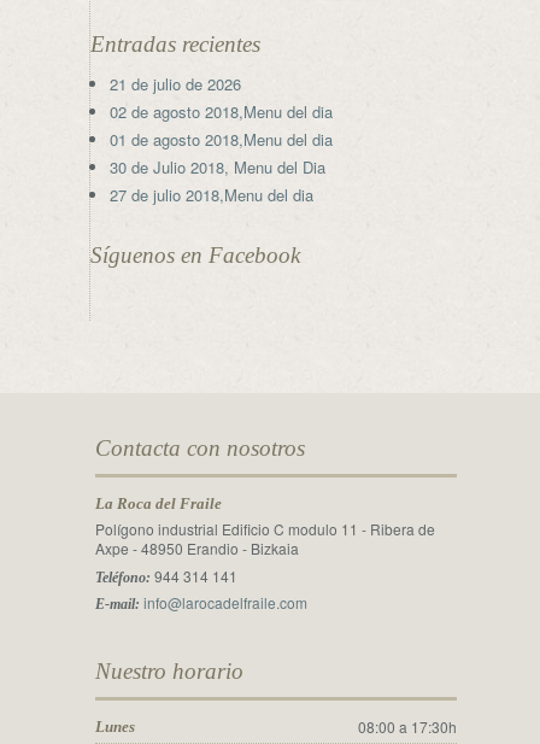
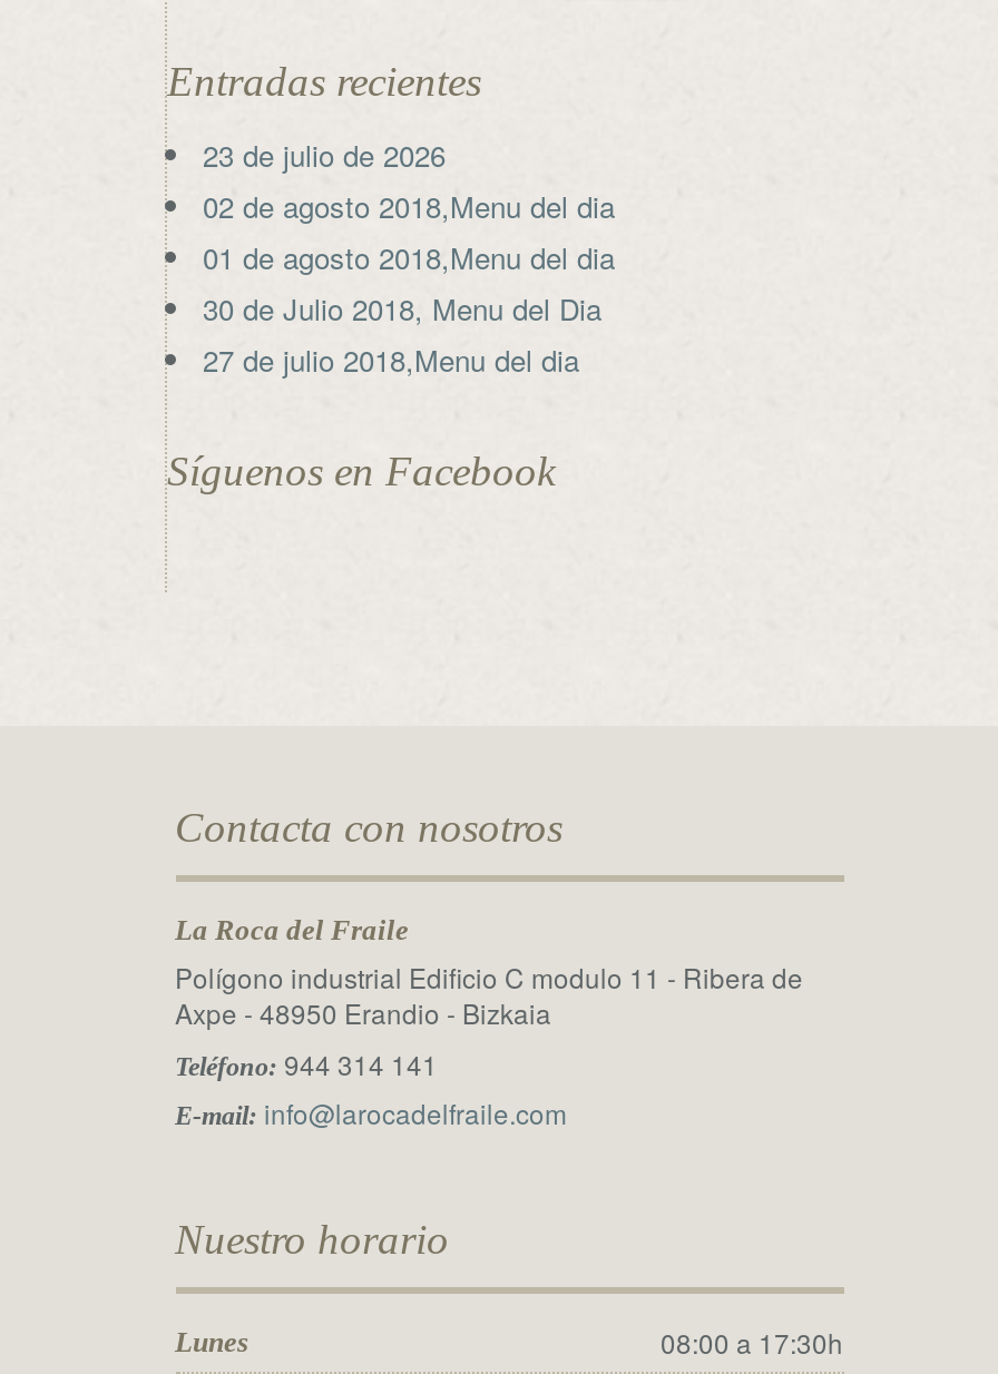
- 21 de julio de 2026
+ 23 de julio de 2026
